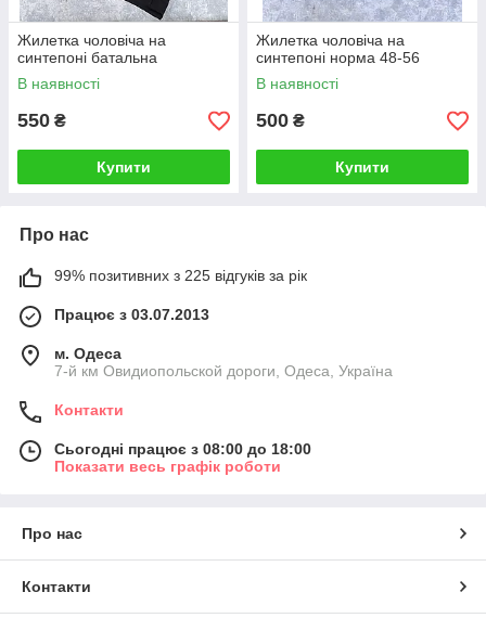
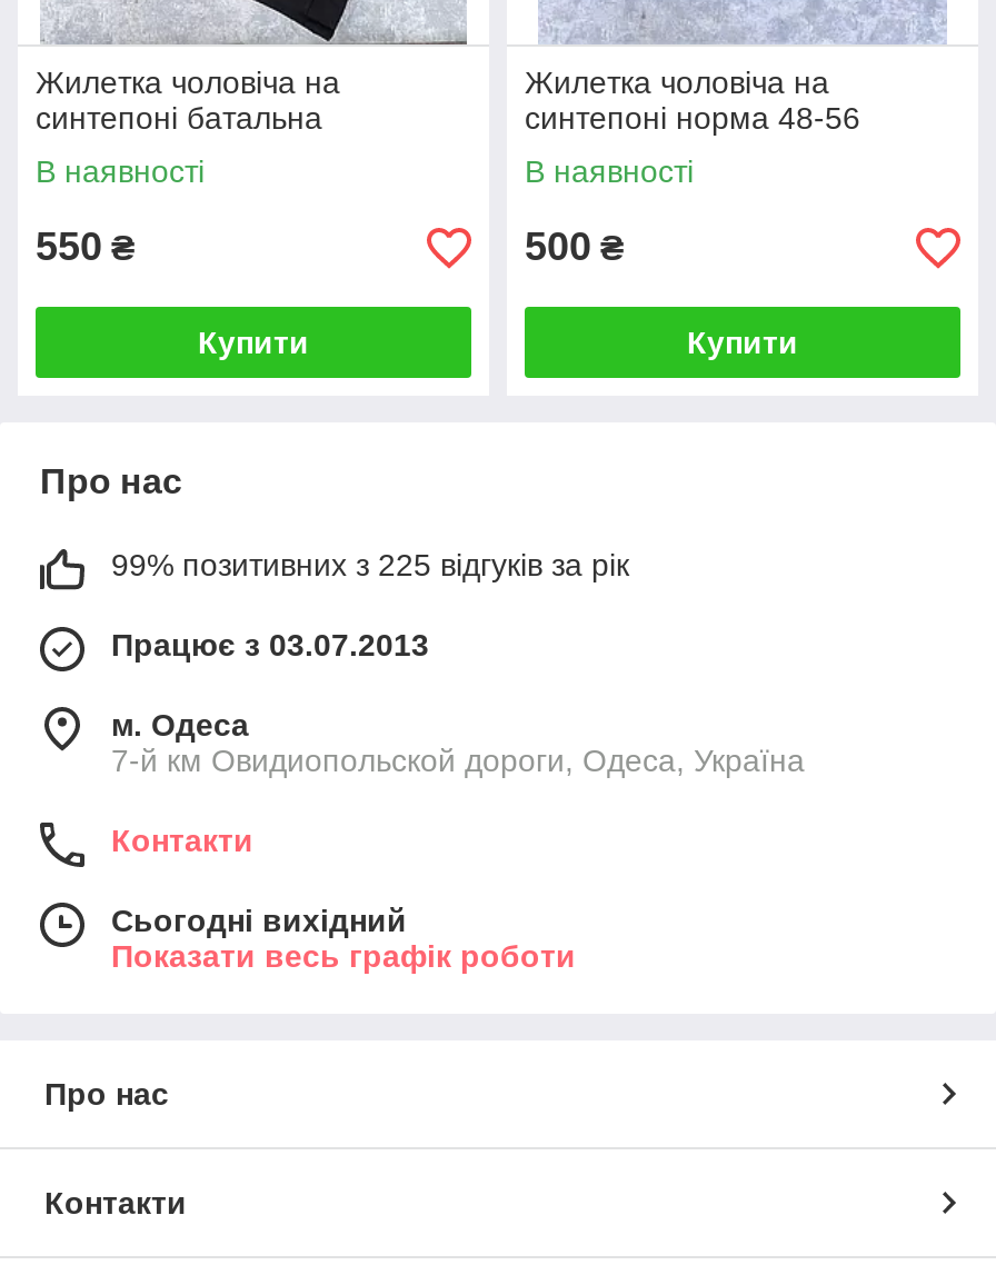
- Сьогодні працює з 08:00 до 18:00
+ Сьогодні вихідний
